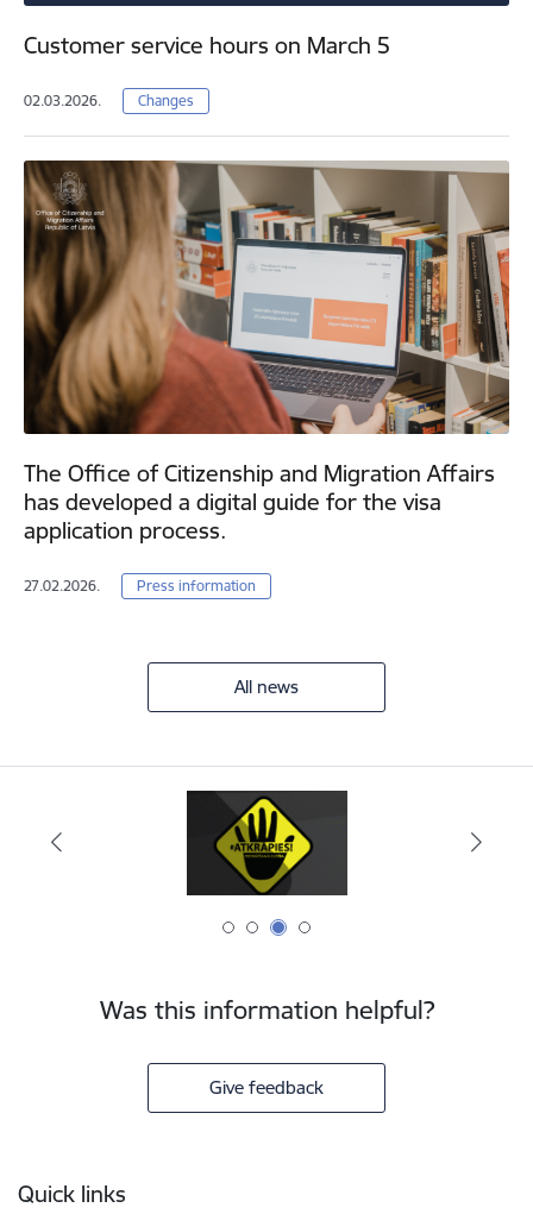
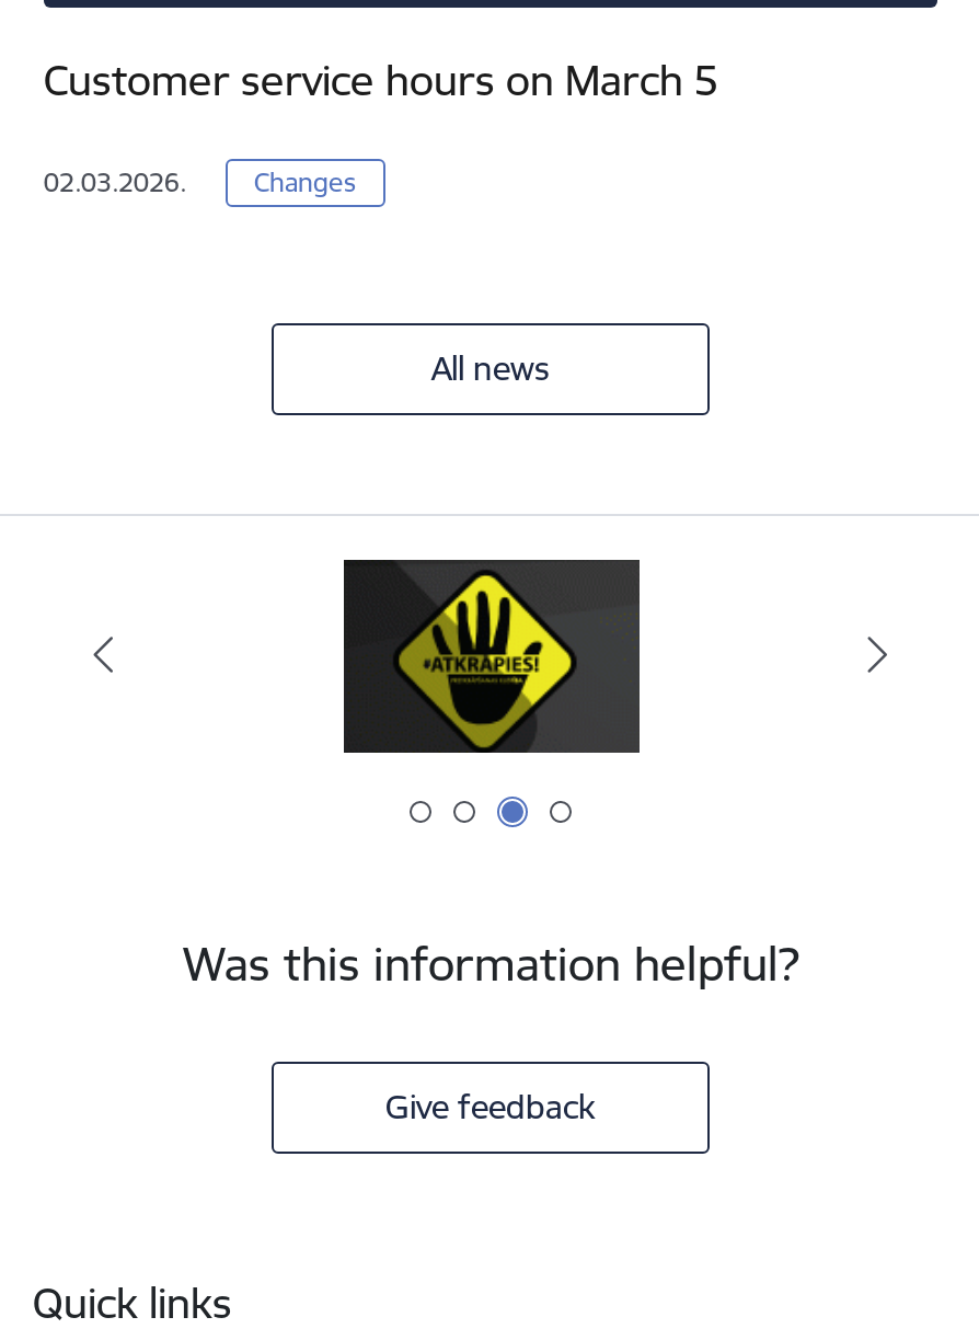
- [image]
- The Office of Citizenship and Migration Affairs
- has developed a digital guide for the visa
- application process.
- 27.02.2026.
- Press information
